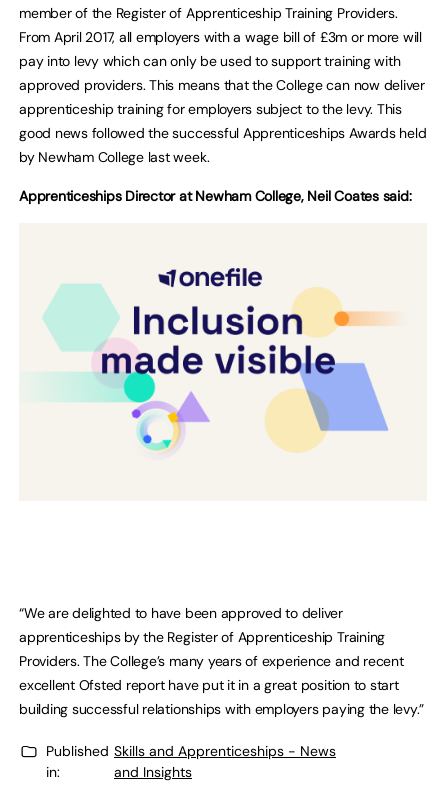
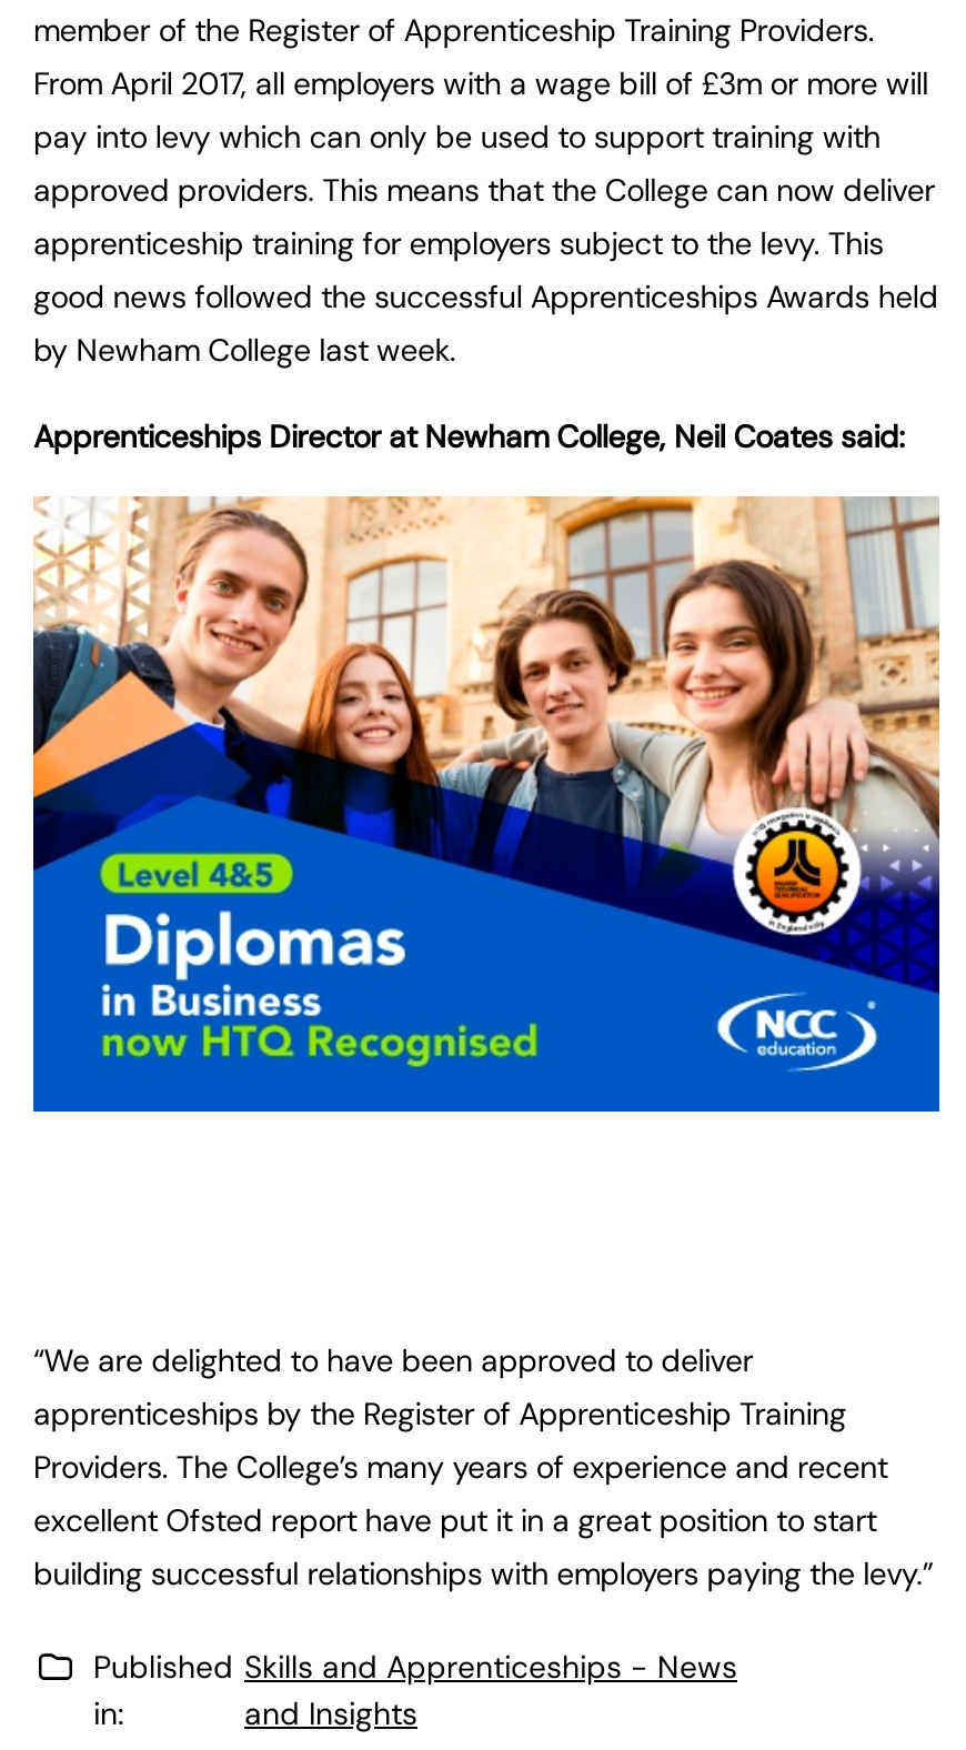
- [image]
+ [image]
